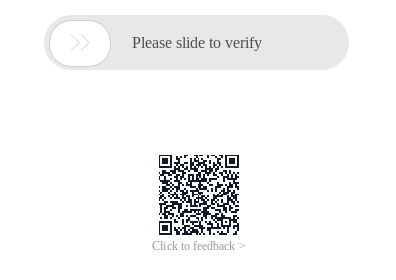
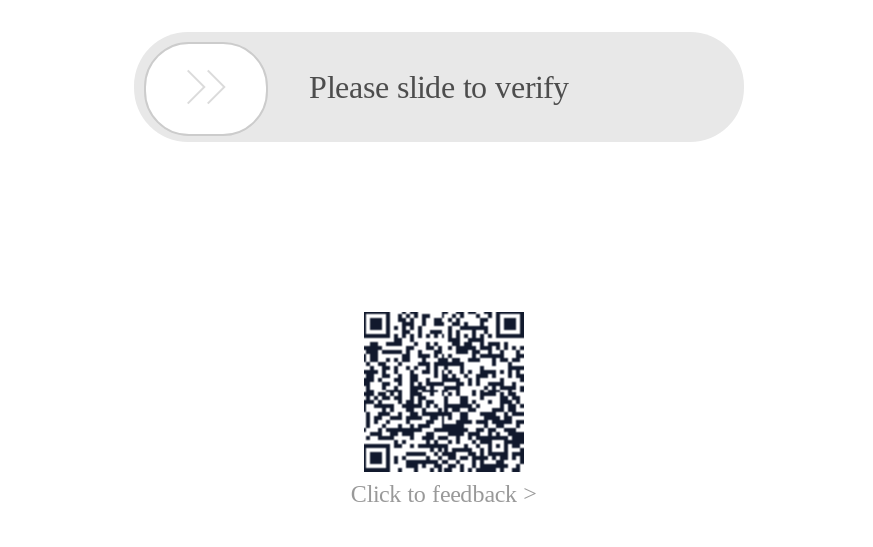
- [image]
+ [image]
